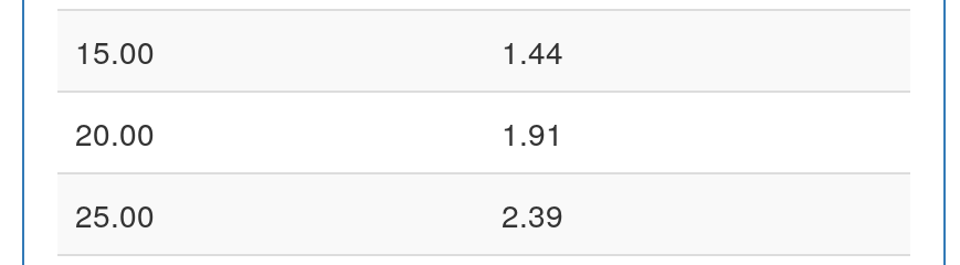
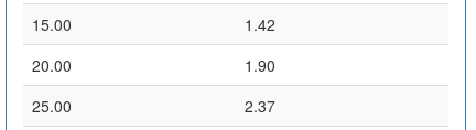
- 1.44
+ 1.42

- 1.91
+ 1.90

- 2.39
+ 2.37
